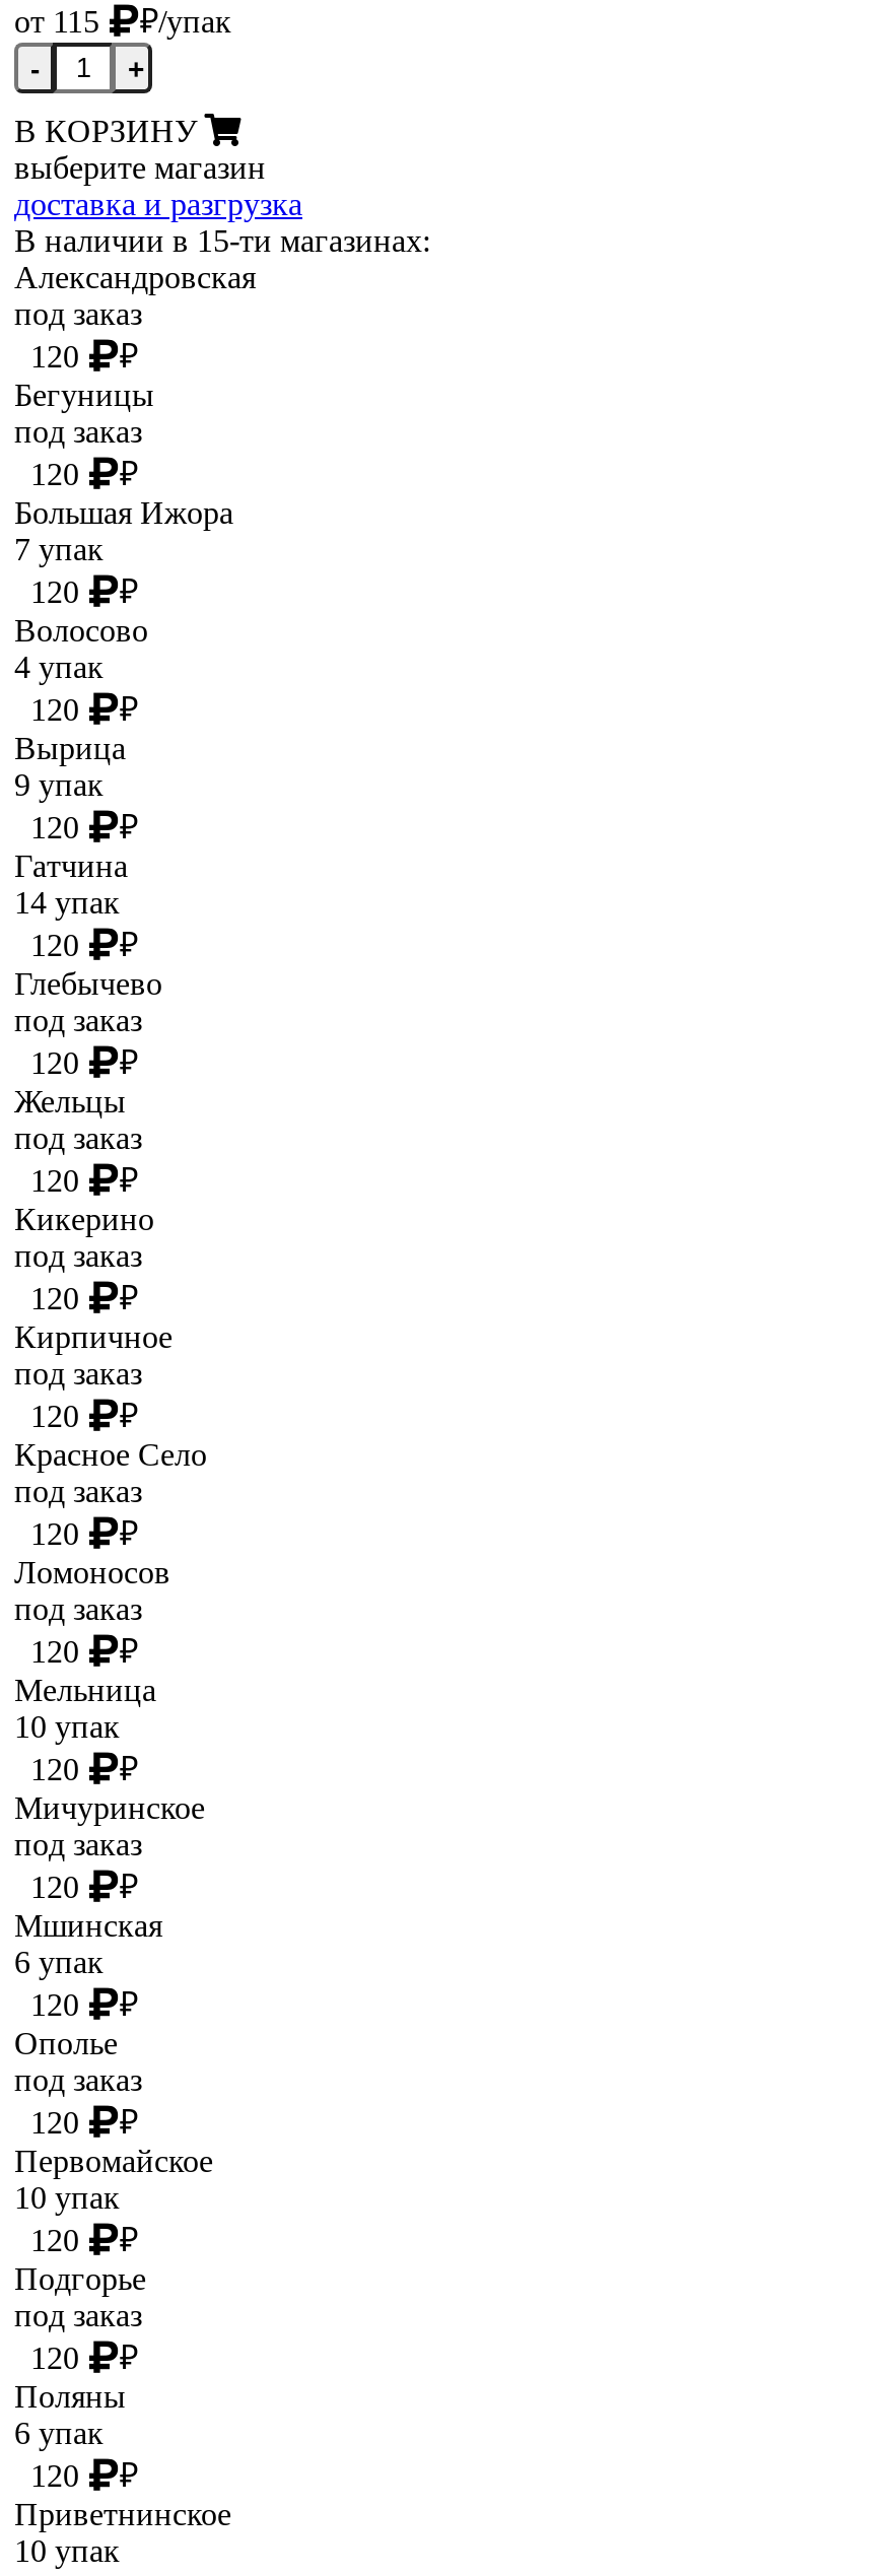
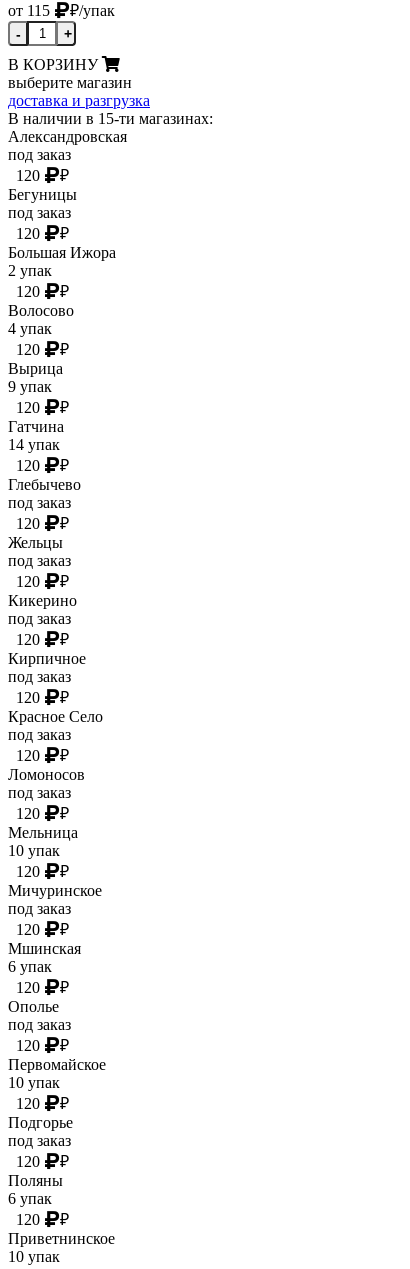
- 7 упак
+ 2 упак
